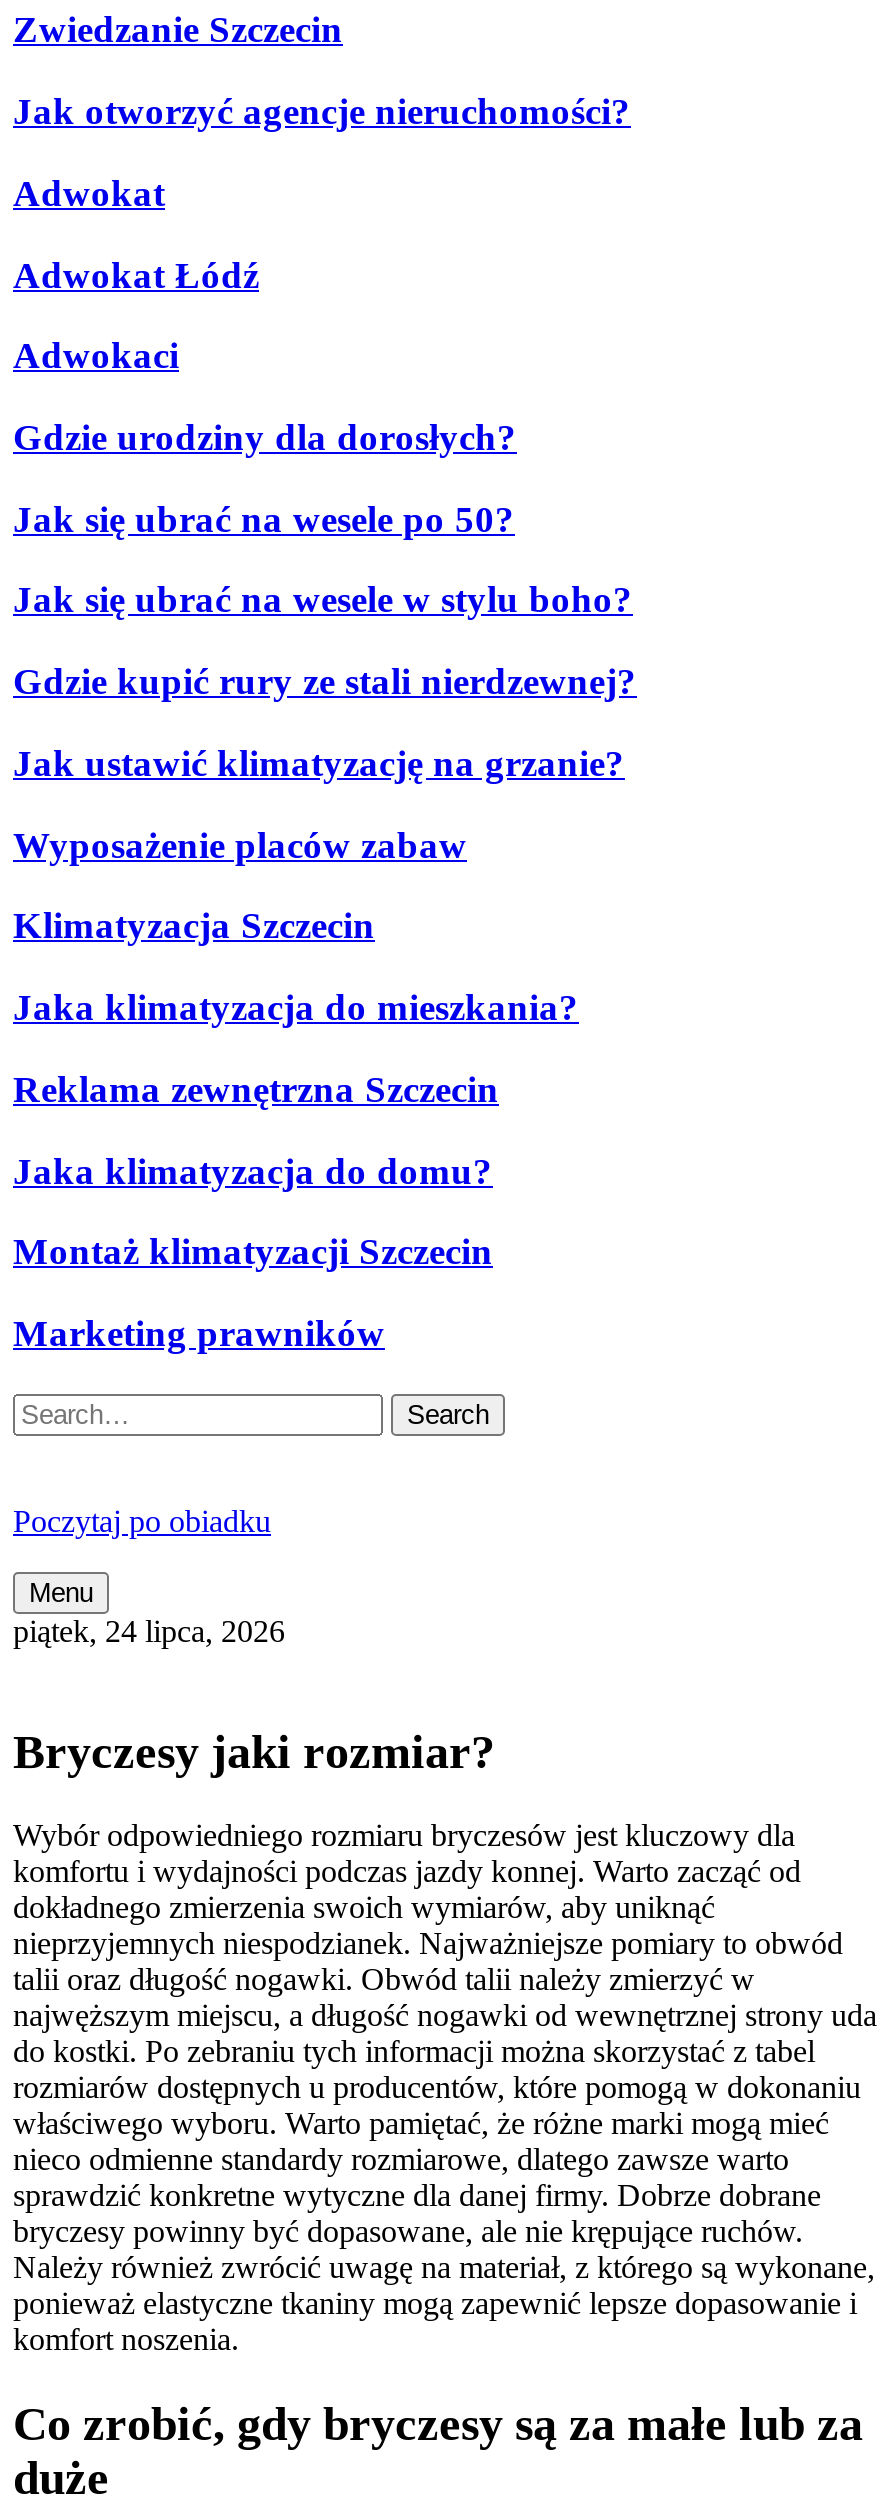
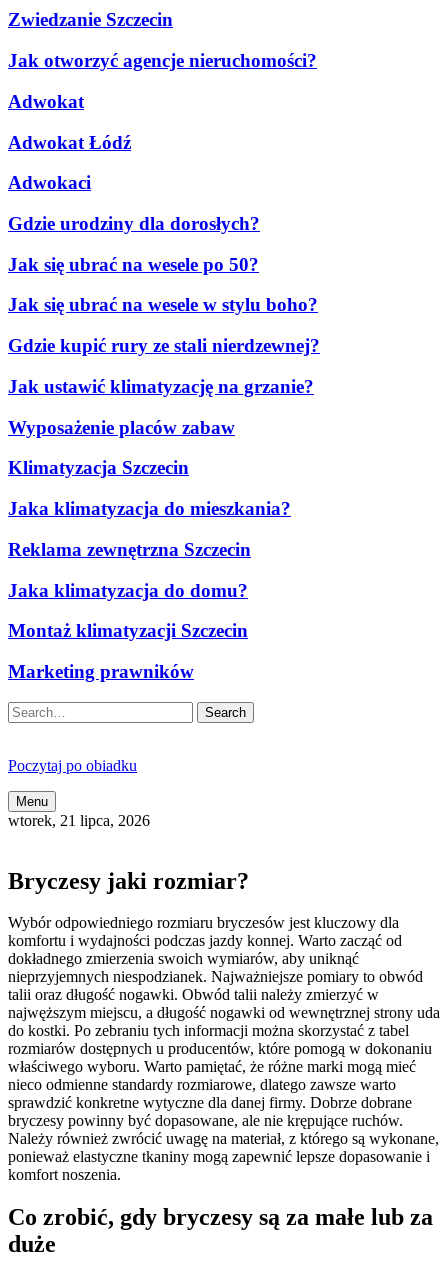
- piątek, 24 lipca, 2026
+ wtorek, 21 lipca, 2026
